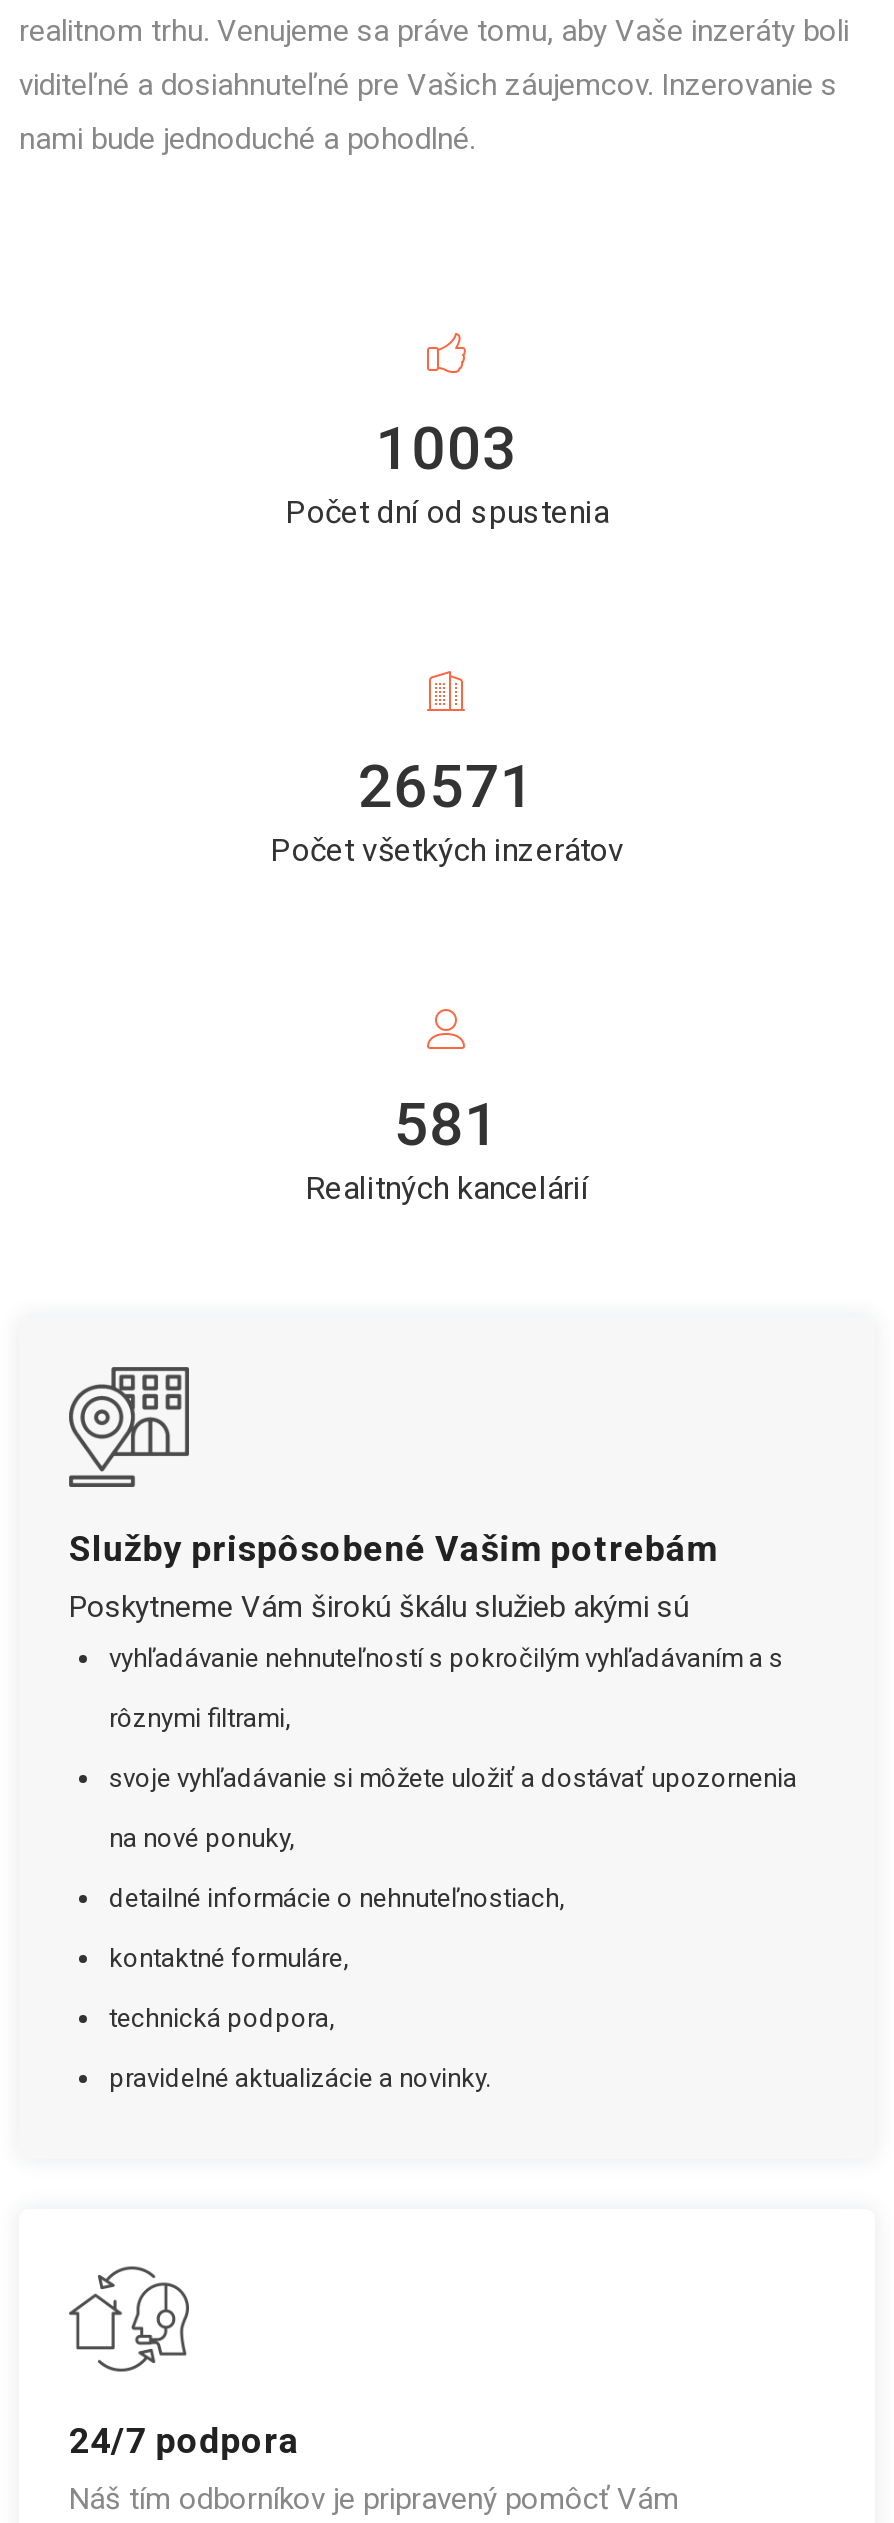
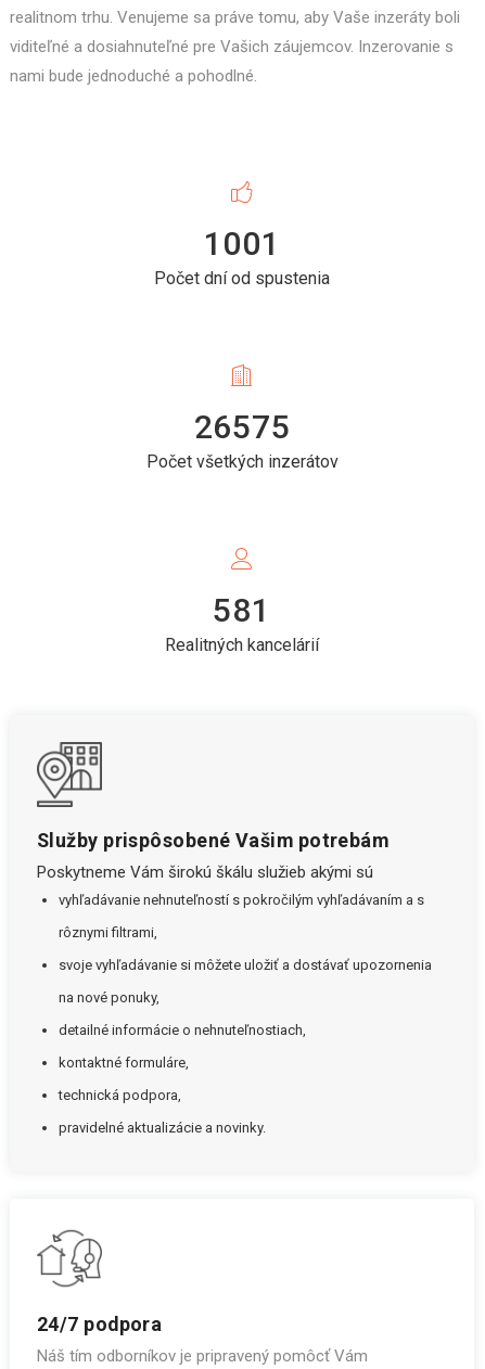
- 1003
+ 1001

- 26571
+ 26575
